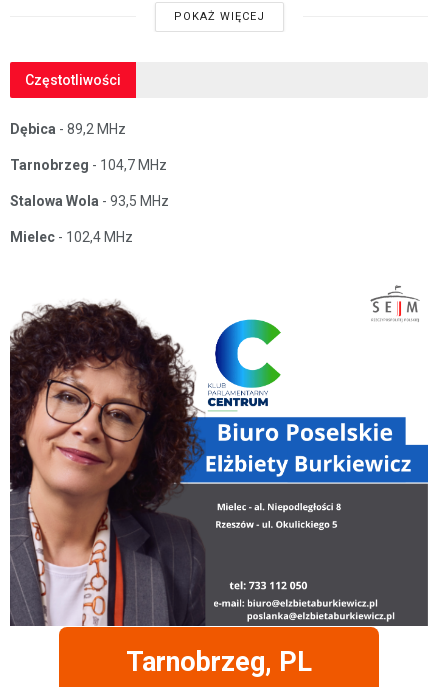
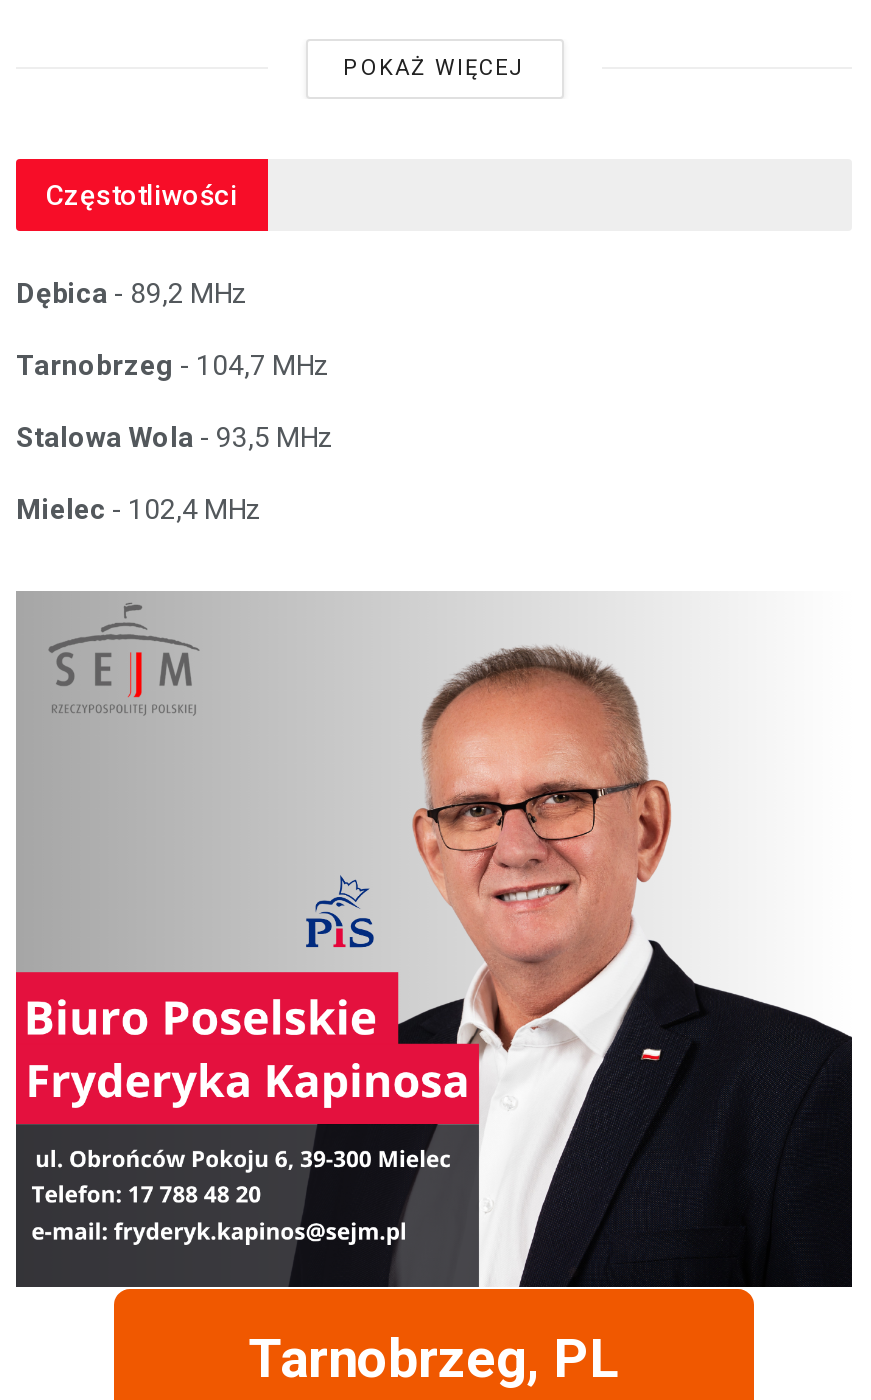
- [image]
+ [image]
